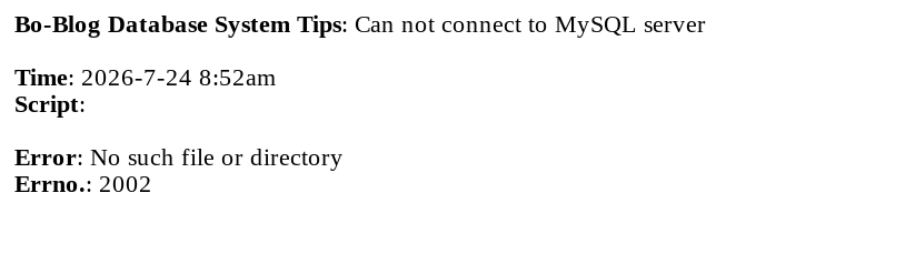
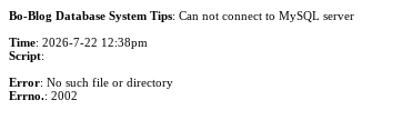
- Time: 2026-7-24 8:52am
+ Time: 2026-7-22 12:38pm
